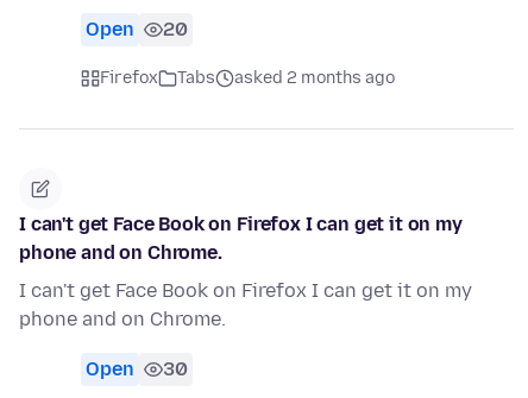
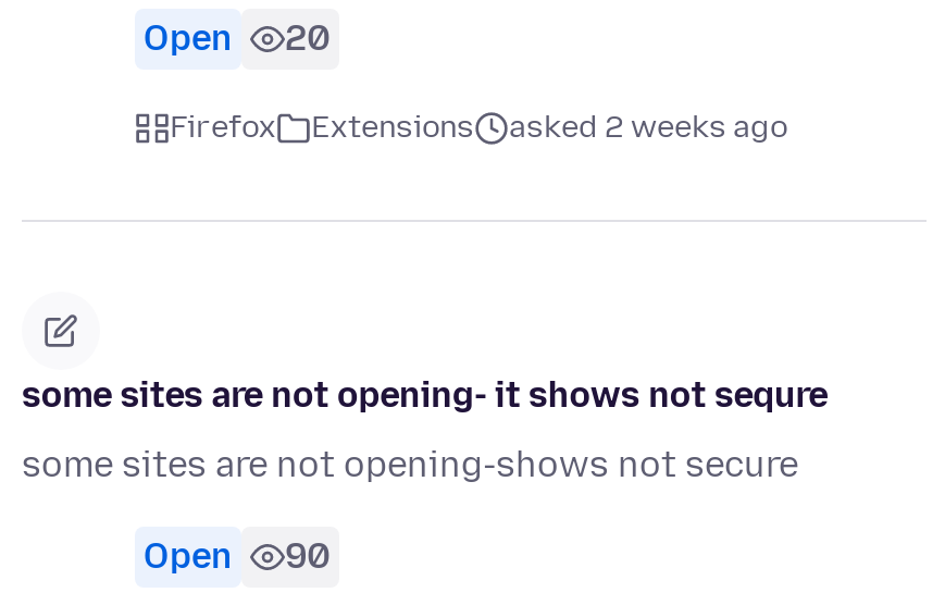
- Tabs
- asked 2 months ago
+ Extensions
+ asked 2 weeks ago

- I can't get Face Book on Firefox I can get it on my
- phone and on Chrome.
+ some sites are not opening- it shows not sequre

- I can't get Face Book on Firefox I can get it on my
- phone and on Chrome.
+ some sites are not opening-shows not secure

- Open 30
+ Open 90
